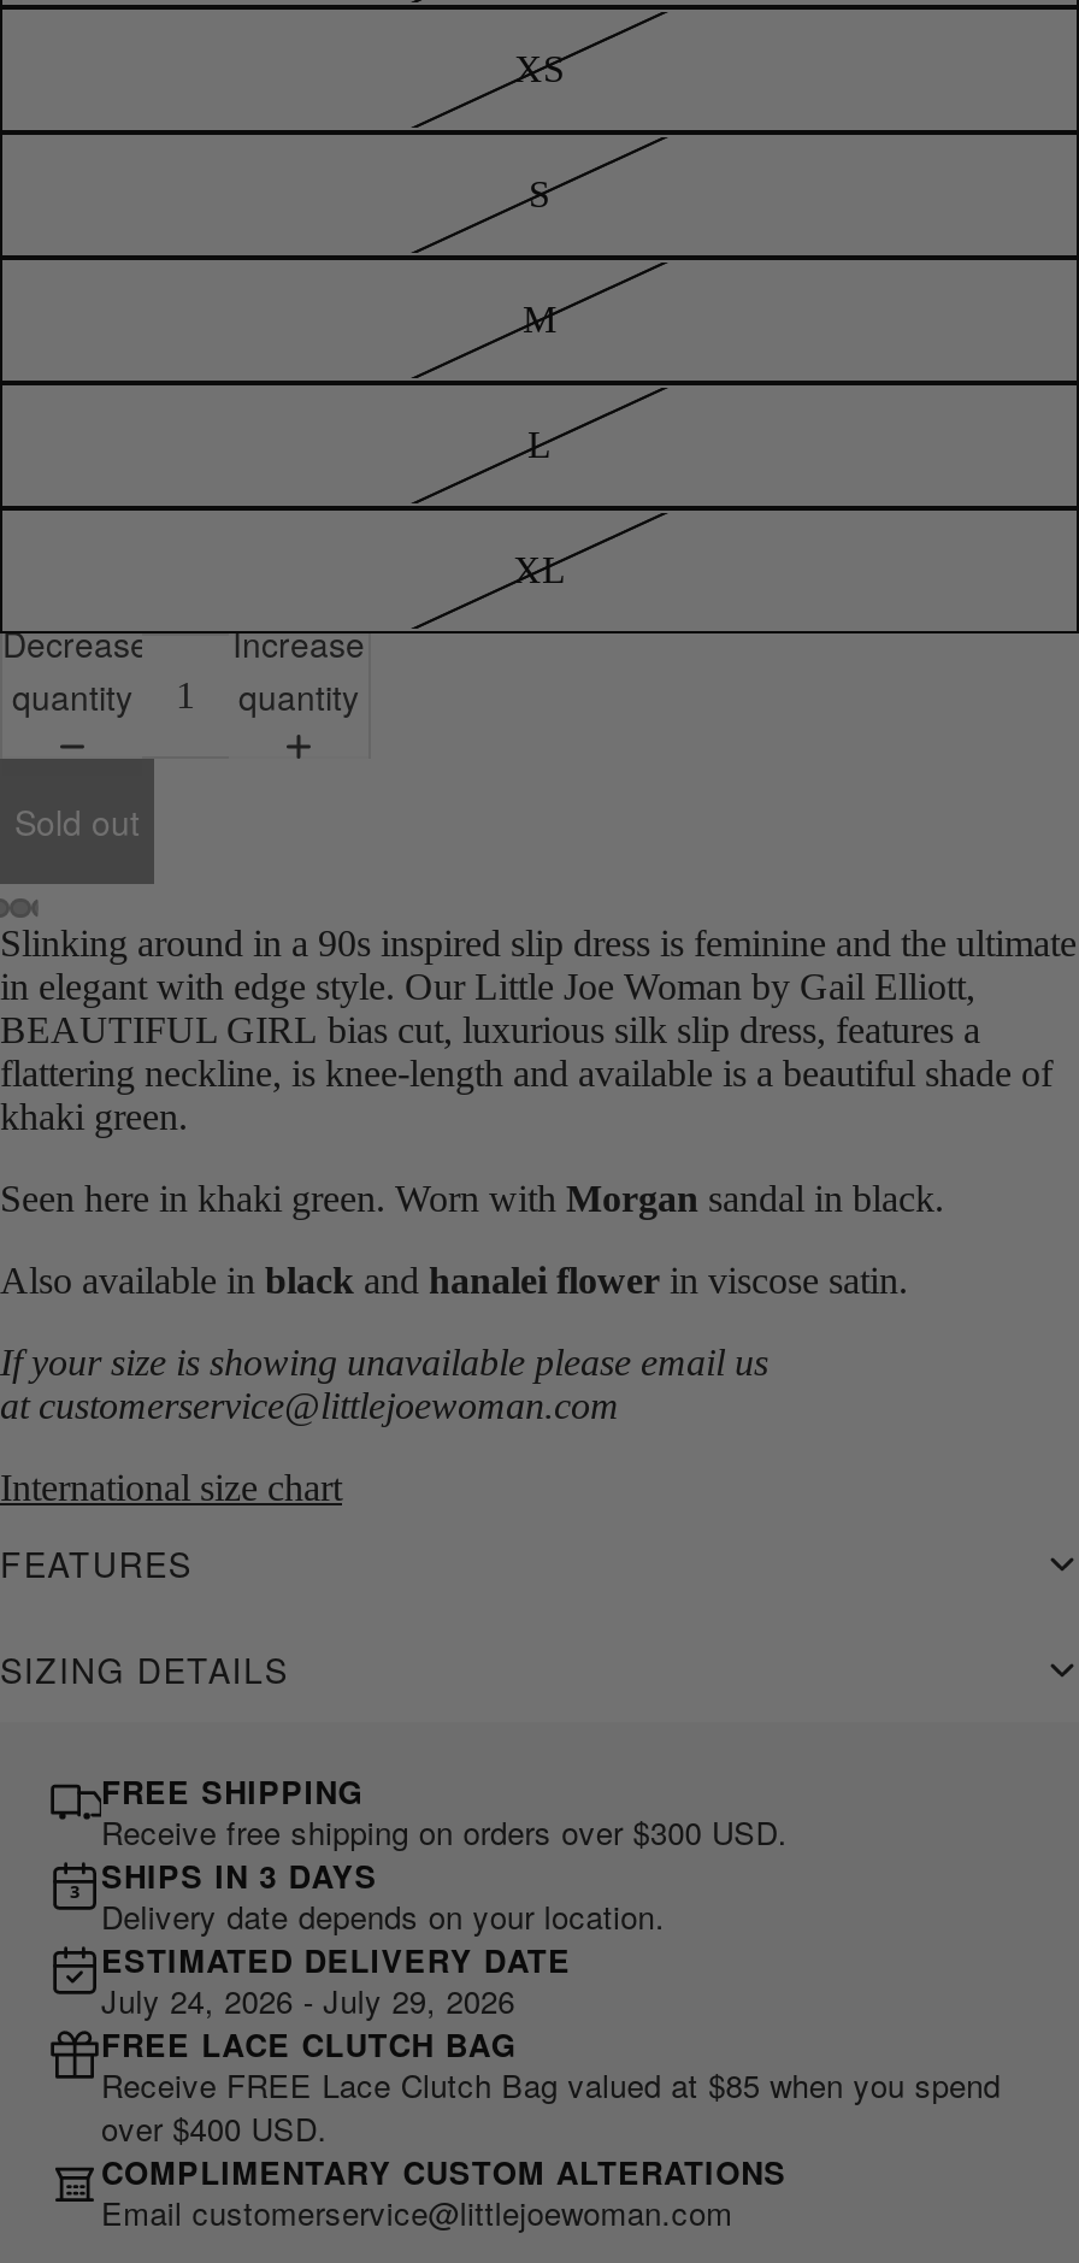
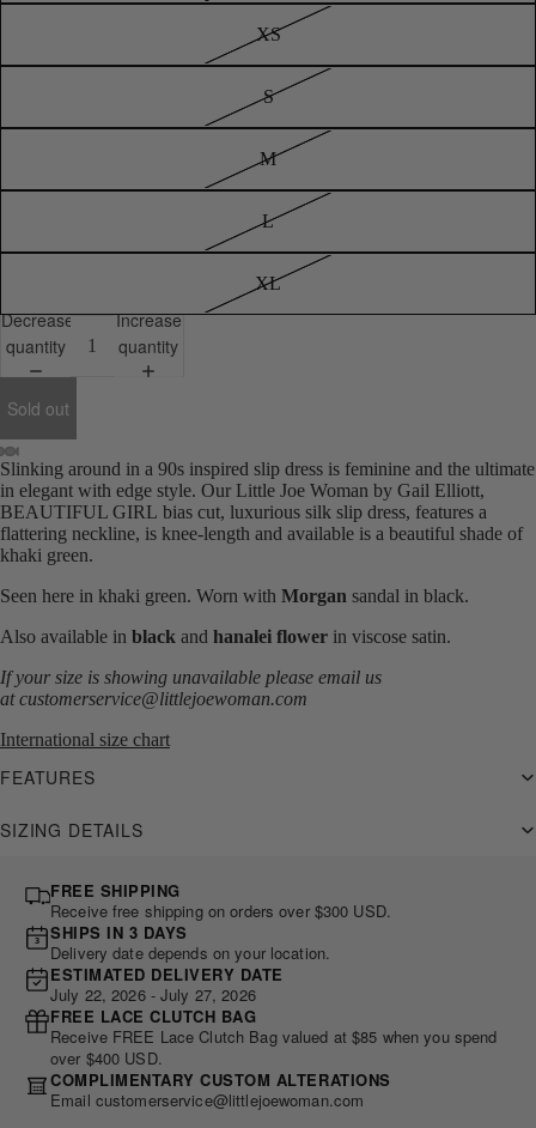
- July 24, 2026 - July 29, 2026
+ July 22, 2026 - July 27, 2026
